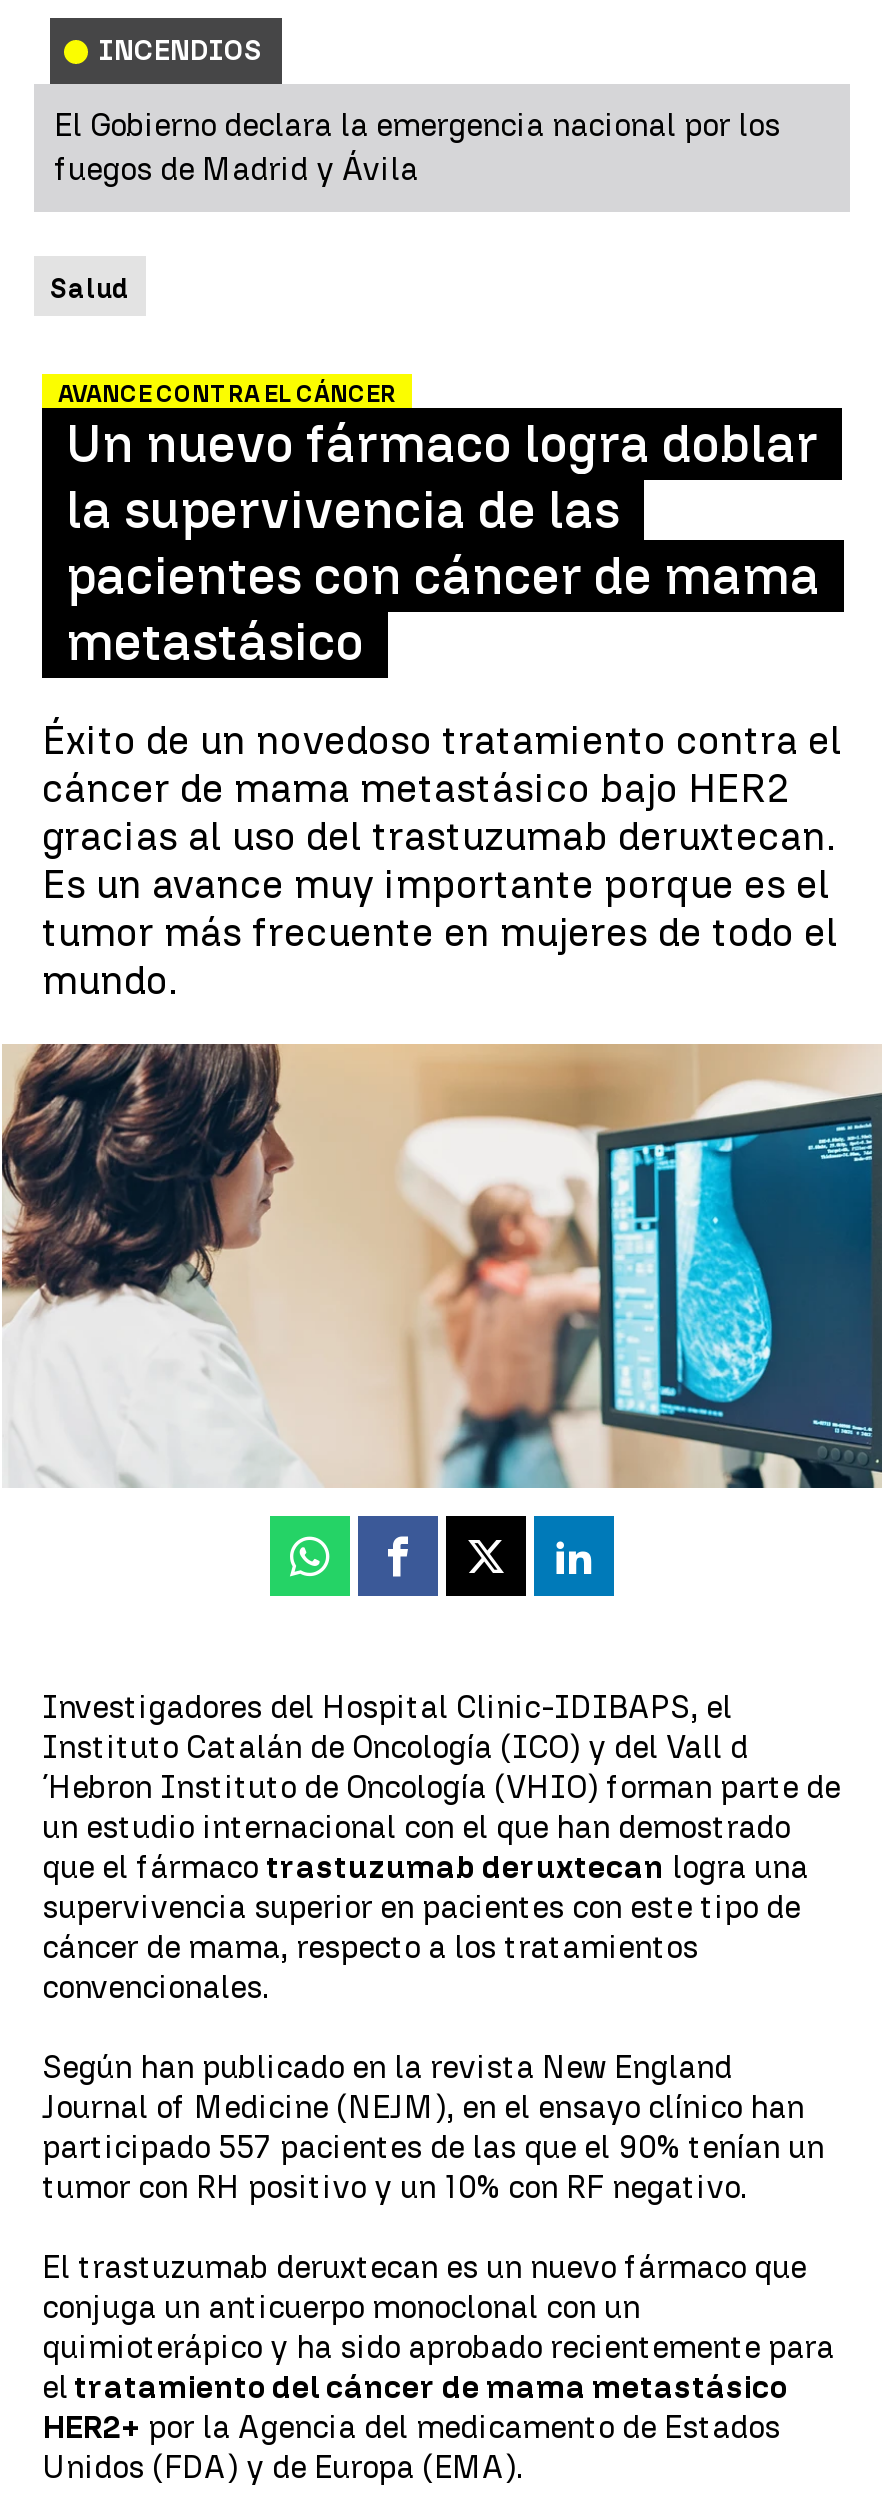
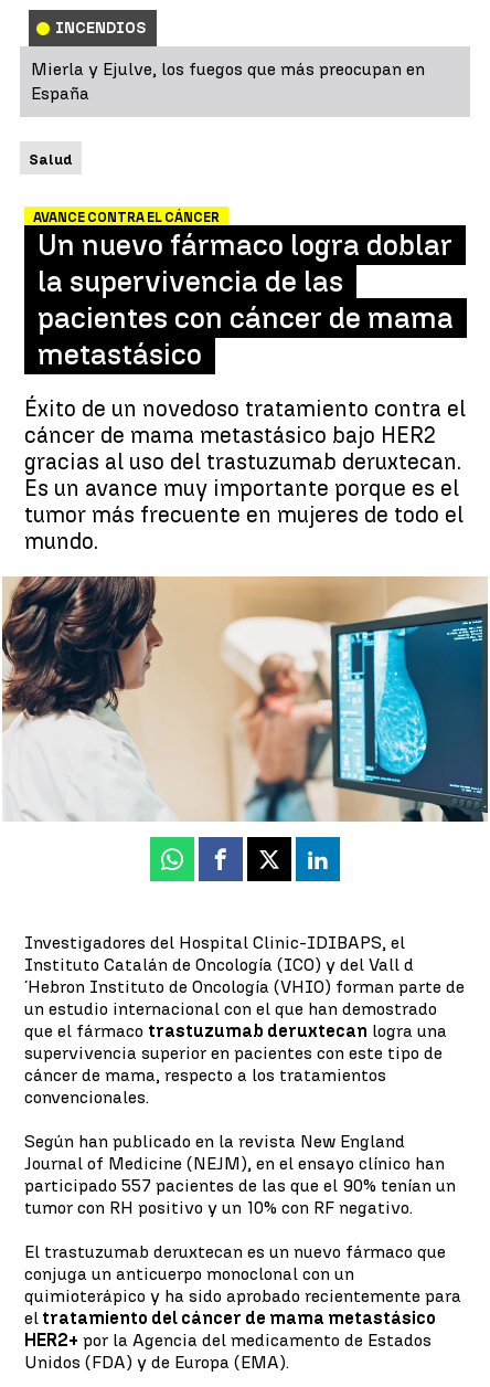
- El Gobierno declara la emergencia nacional por los
- fuegos de Madrid y Ávila
+ Mierla y Ejulve, los fuegos que más preocupan en
+ España
